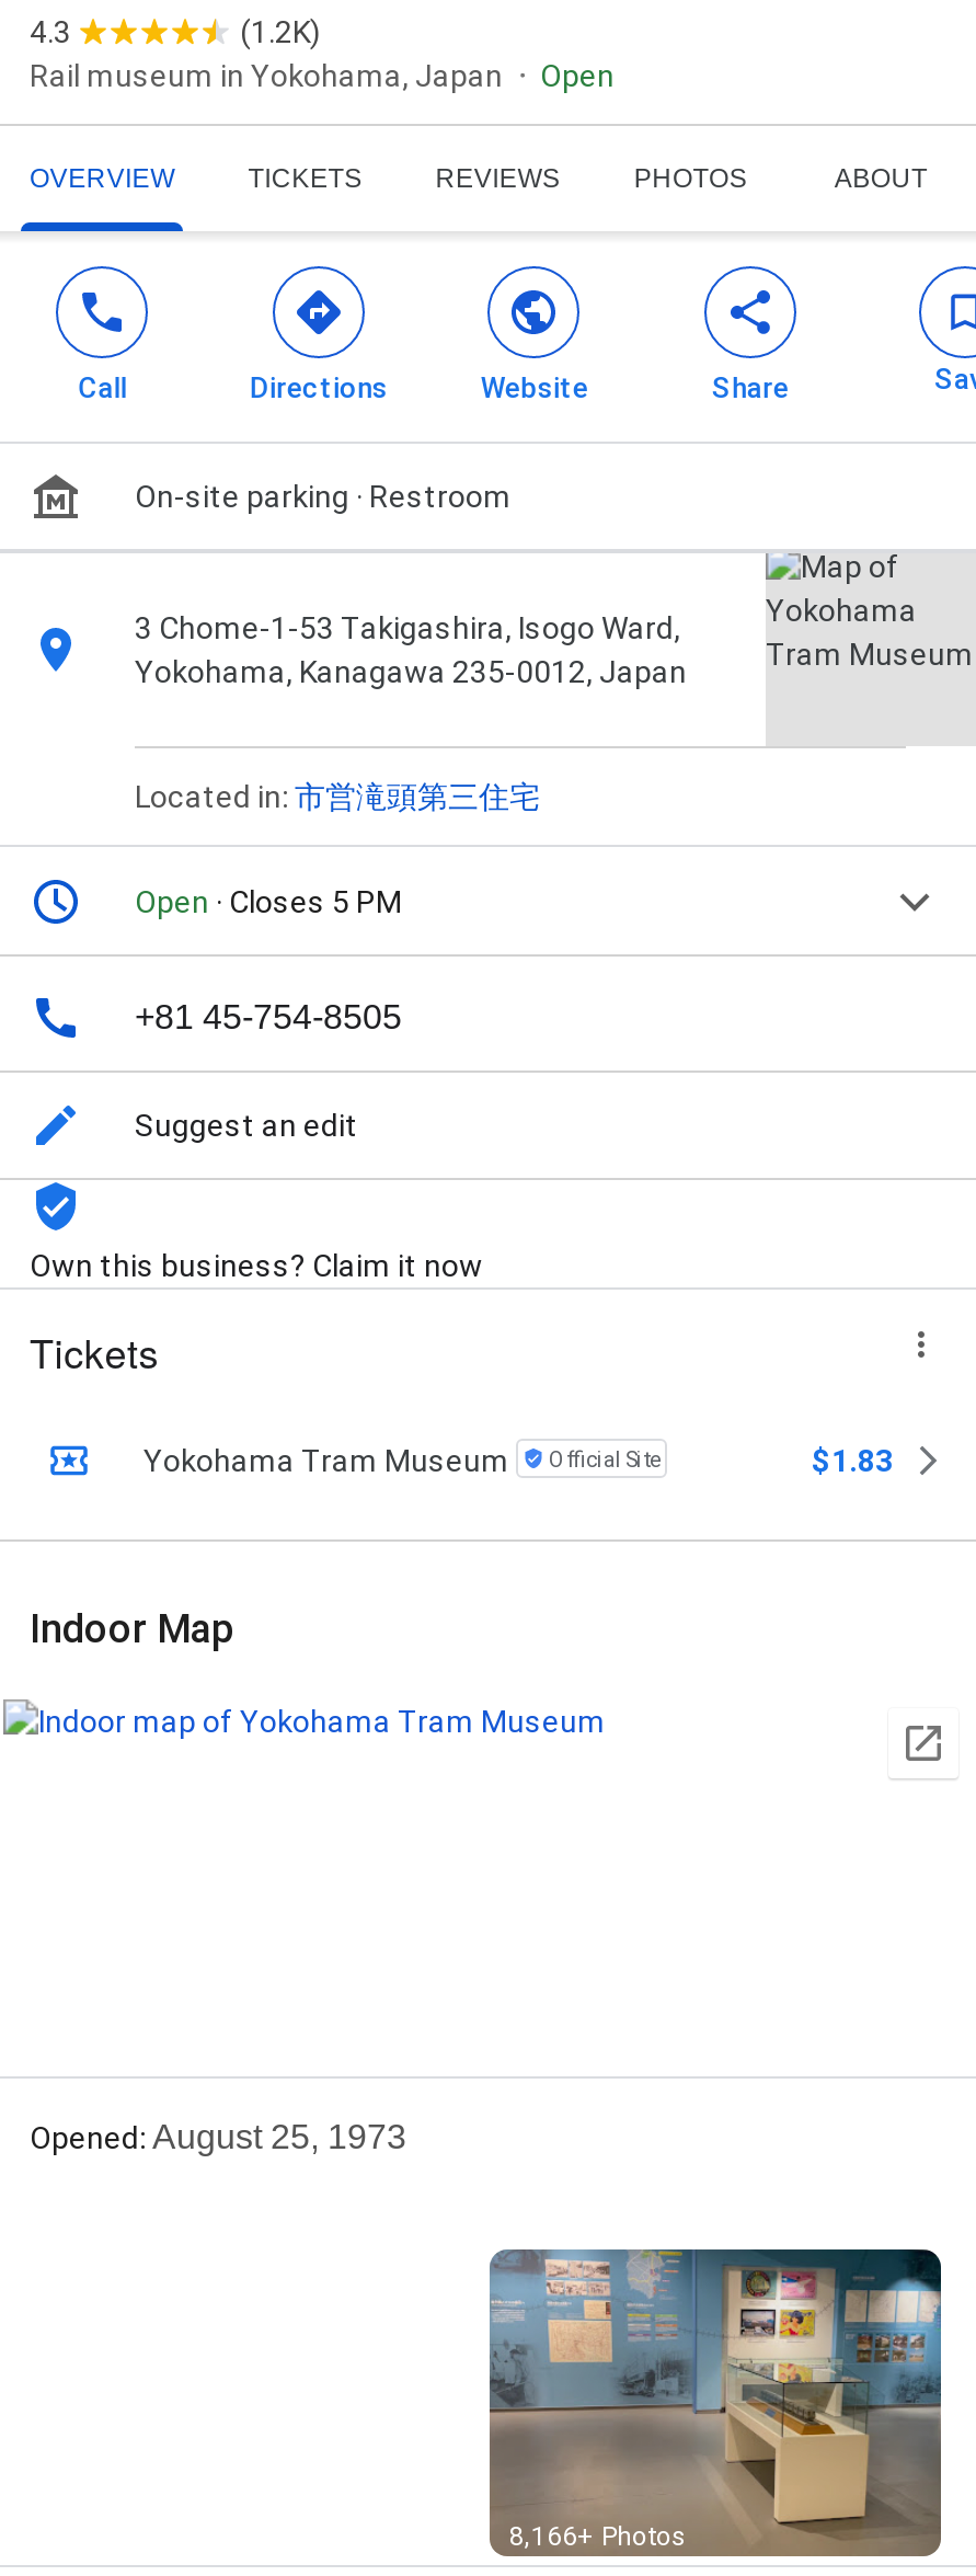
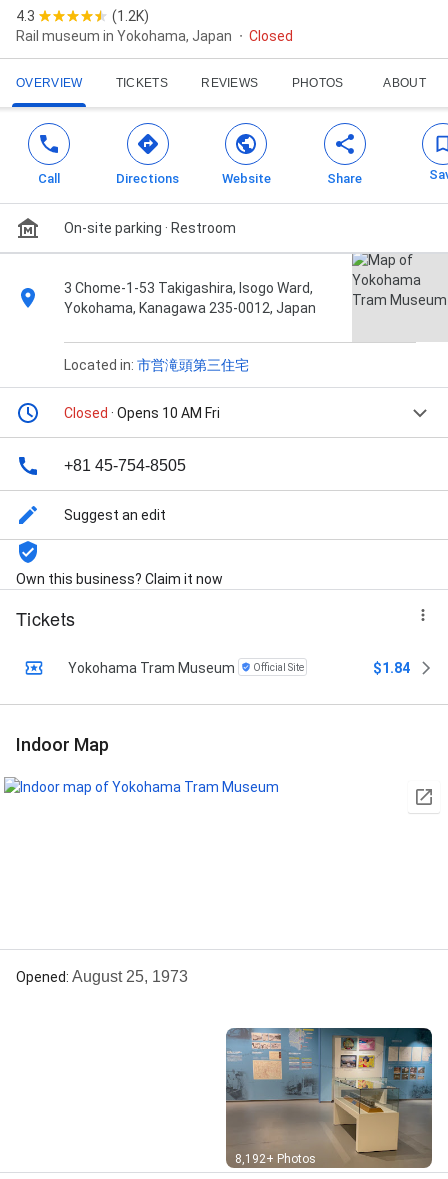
- Open
+ Closed

- Open · Closes 5 PM
+ Closed · Opens 10 AM Fri

- $1.83
+ $1.84

- 8,166+ Photos
+ 8,192+ Photos
